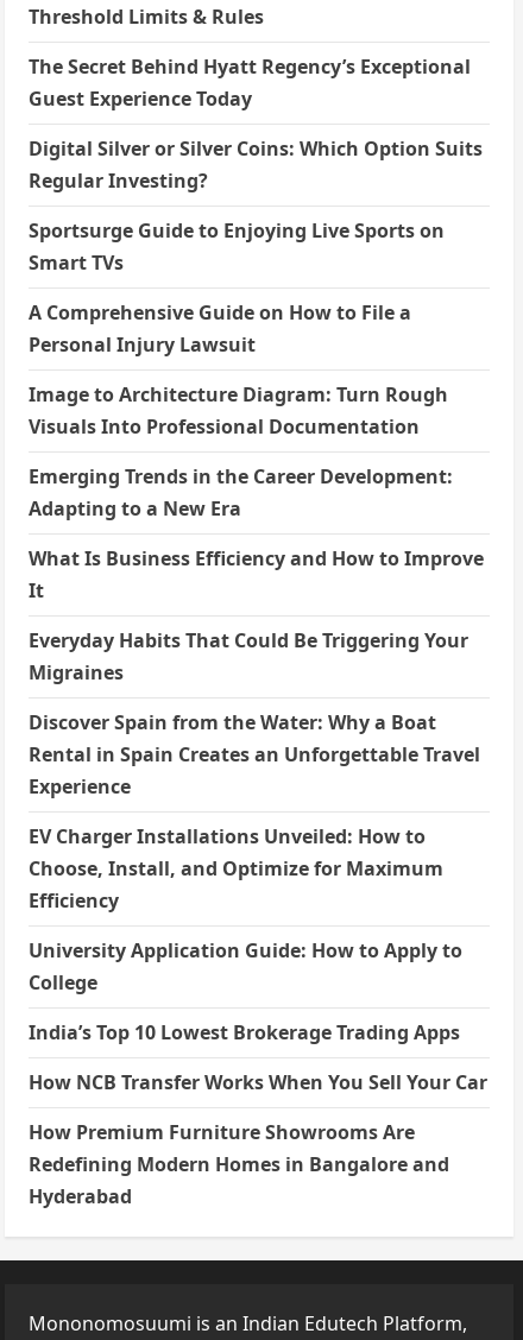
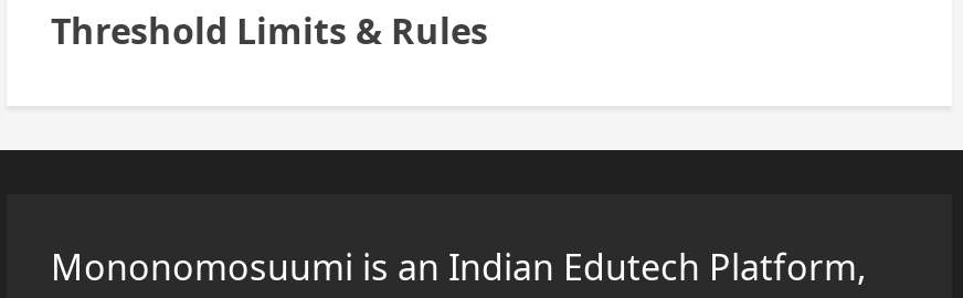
- The Secret Behind Hyatt Regency’s Exceptional
- Guest Experience Today
- Digital Silver or Silver Coins: Which Option Suits
- Regular Investing?
- Sportsurge Guide to Enjoying Live Sports on
- Smart TVs
- A Comprehensive Guide on How to File a
- Personal Injury Lawsuit
- Image to Architecture Diagram: Turn Rough
- Visuals Into Professional Documentation
- Emerging Trends in the Career Development:
- Adapting to a New Era
- What Is Business Efficiency and How to Improve
- It
- Everyday Habits That Could Be Triggering Your
- Migraines
- Discover Spain from the Water: Why a Boat
- Rental in Spain Creates an Unforgettable Travel
- Experience
- EV Charger Installations Unveiled: How to
- Choose, Install, and Optimize for Maximum
- Efficiency
- University Application Guide: How to Apply to
- College
- India’s Top 10 Lowest Brokerage Trading Apps
- How NCB Transfer Works When You Sell Your Car
- How Premium Furniture Showrooms Are
- Redefining Modern Homes in Bangalore and
- Hyderabad
